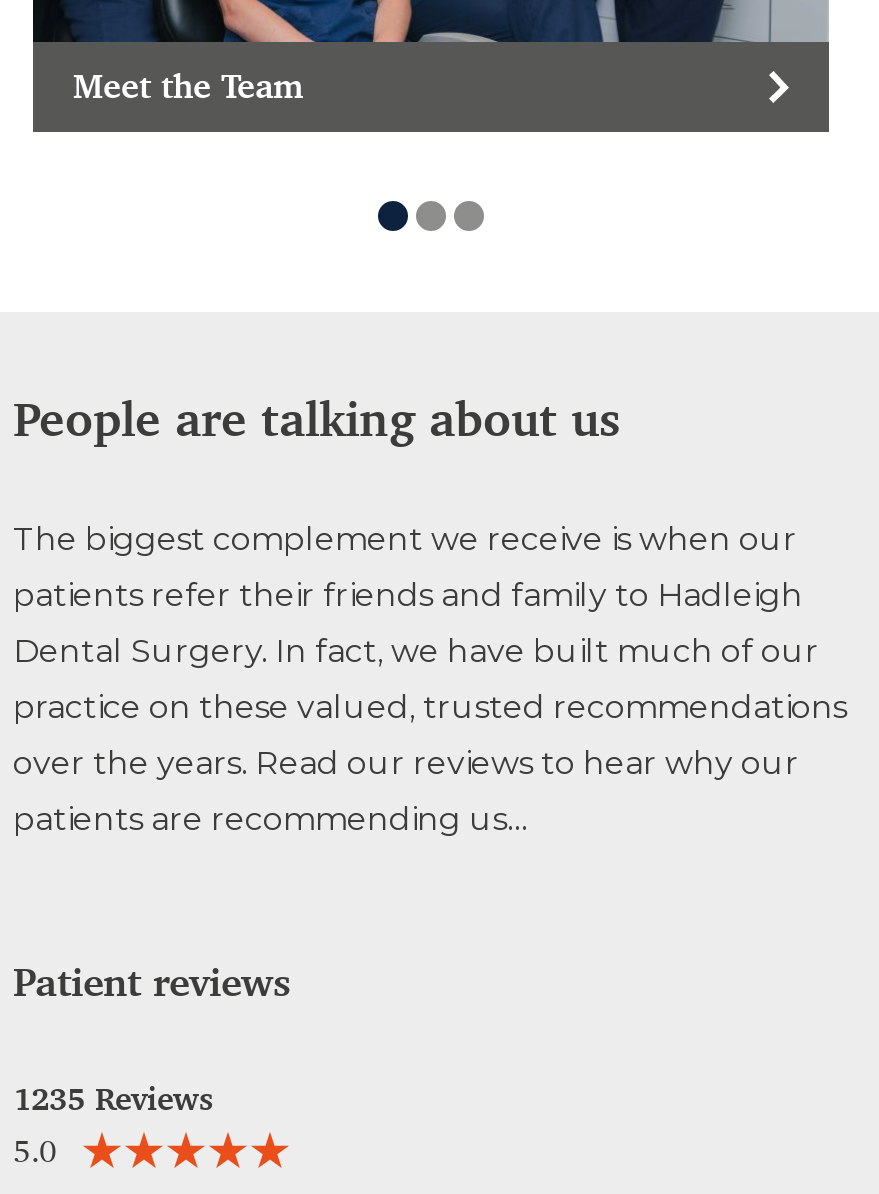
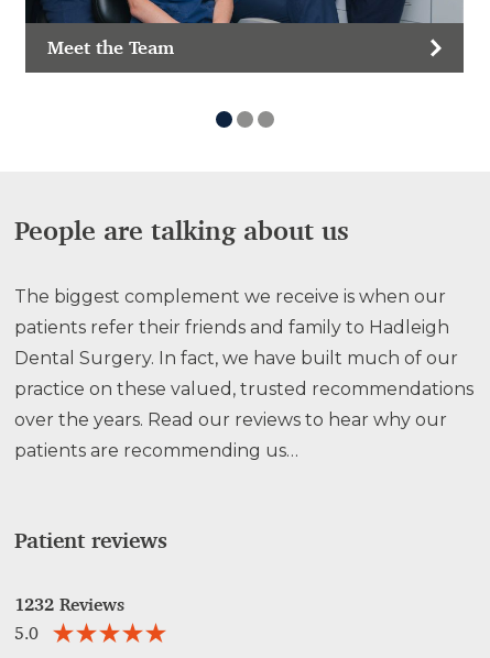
- 1235 Reviews
+ 1232 Reviews
